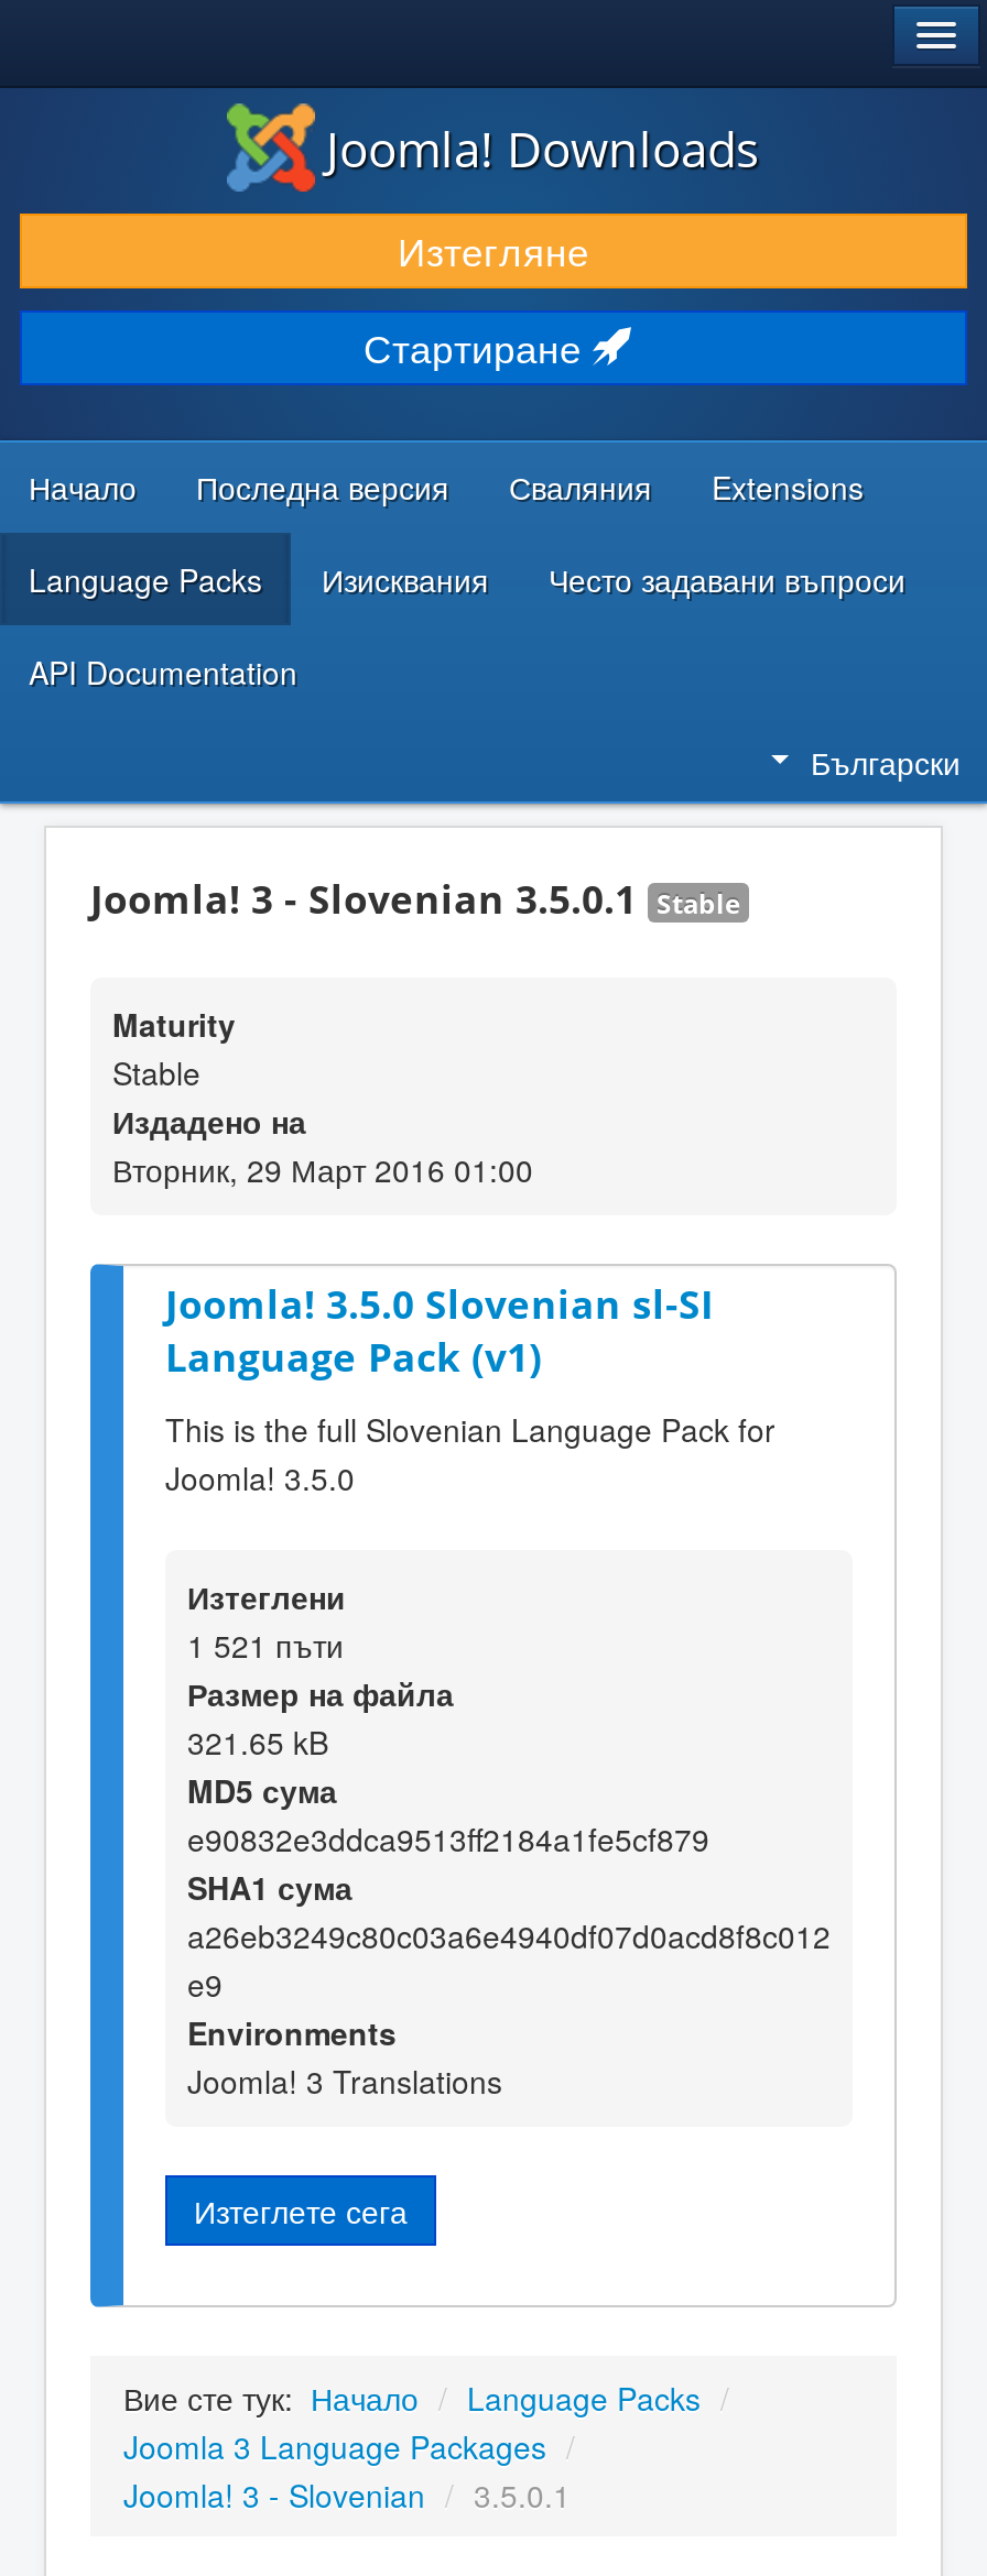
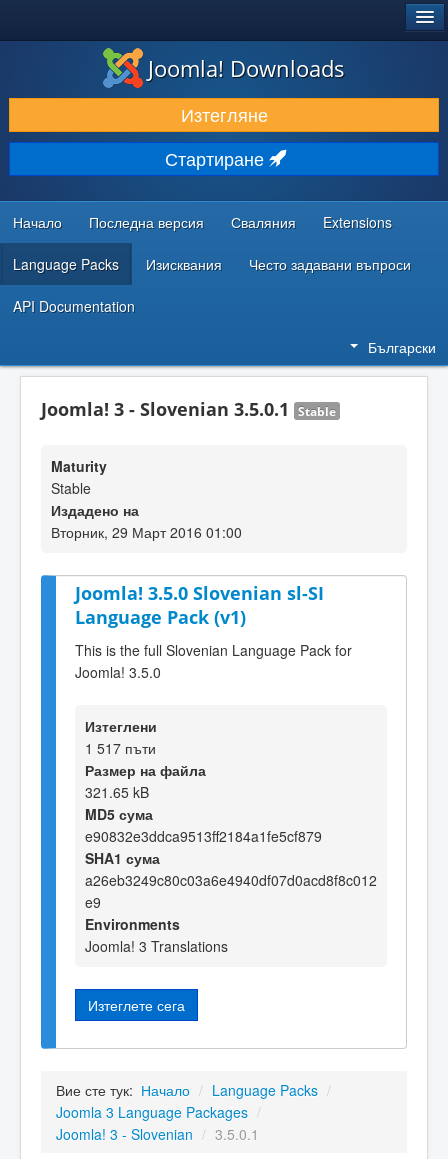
- 1 521 пъти
+ 1 517 пъти
